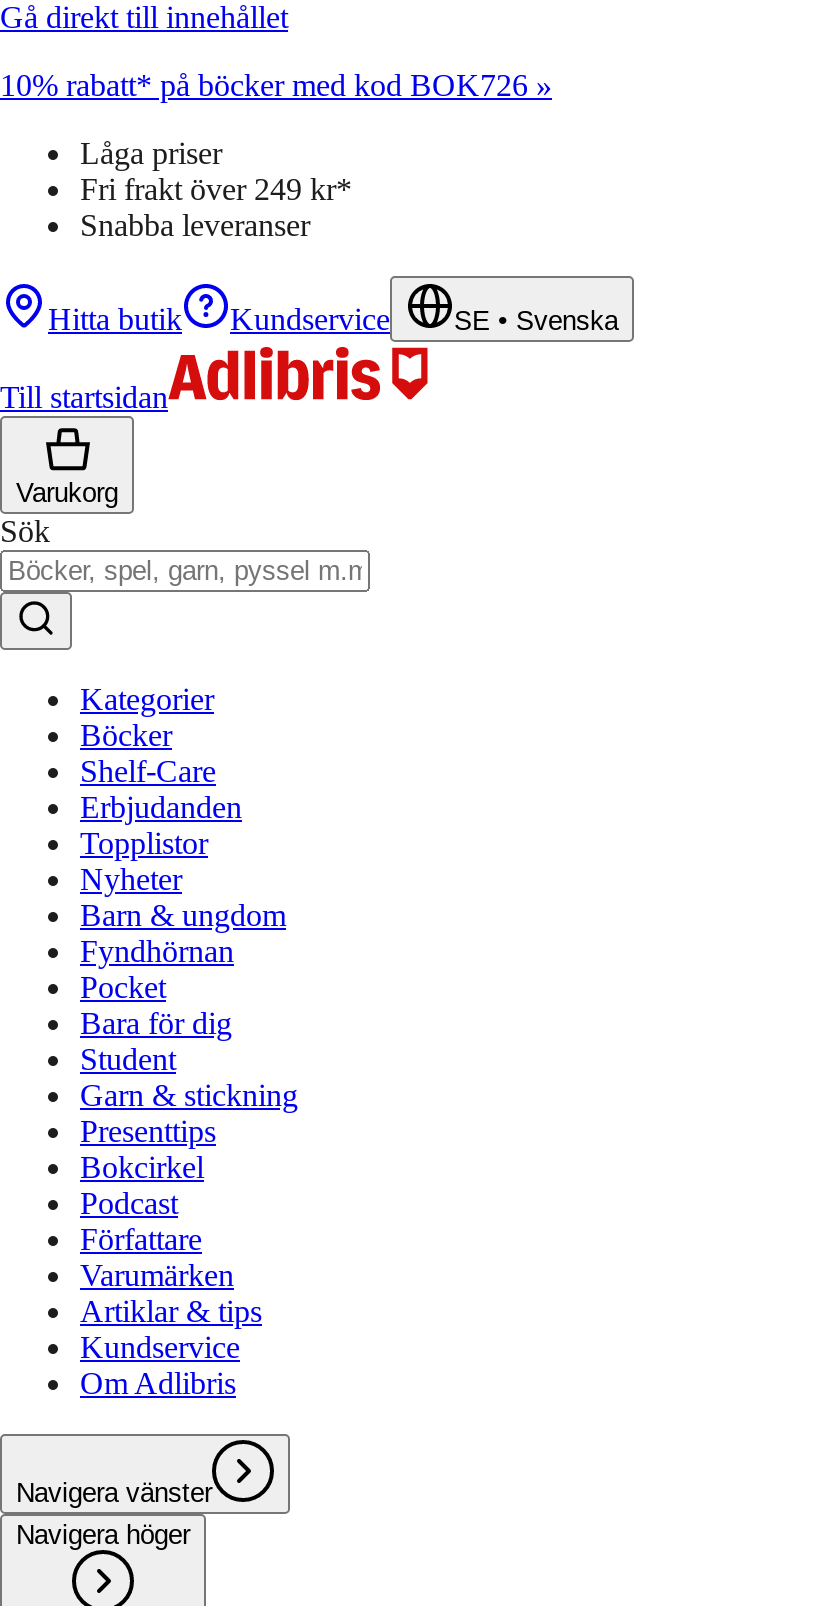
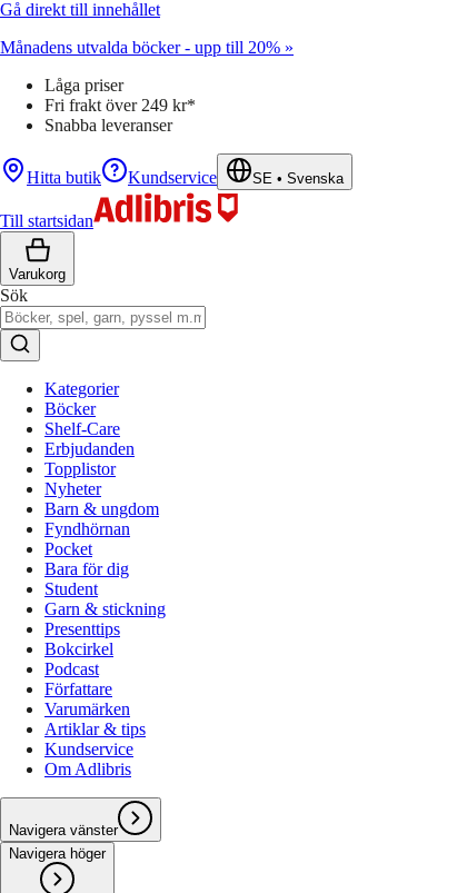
- 10% rabatt* på böcker med kod BOK726 »
+ Månadens utvalda böcker - upp till 20% »
